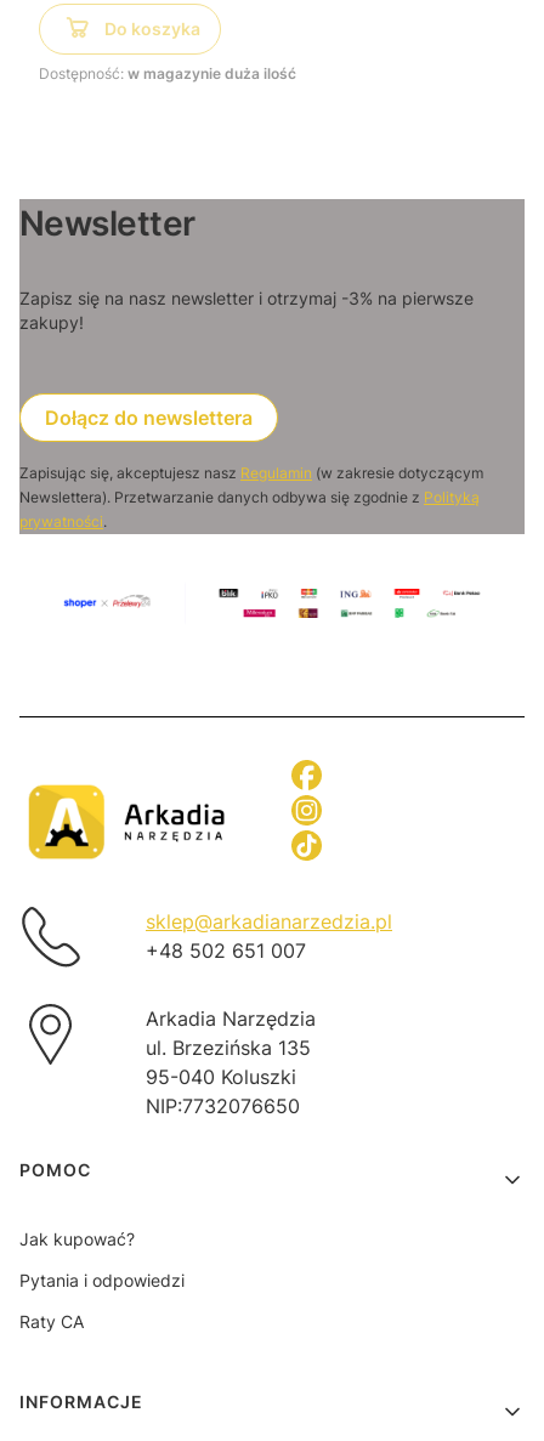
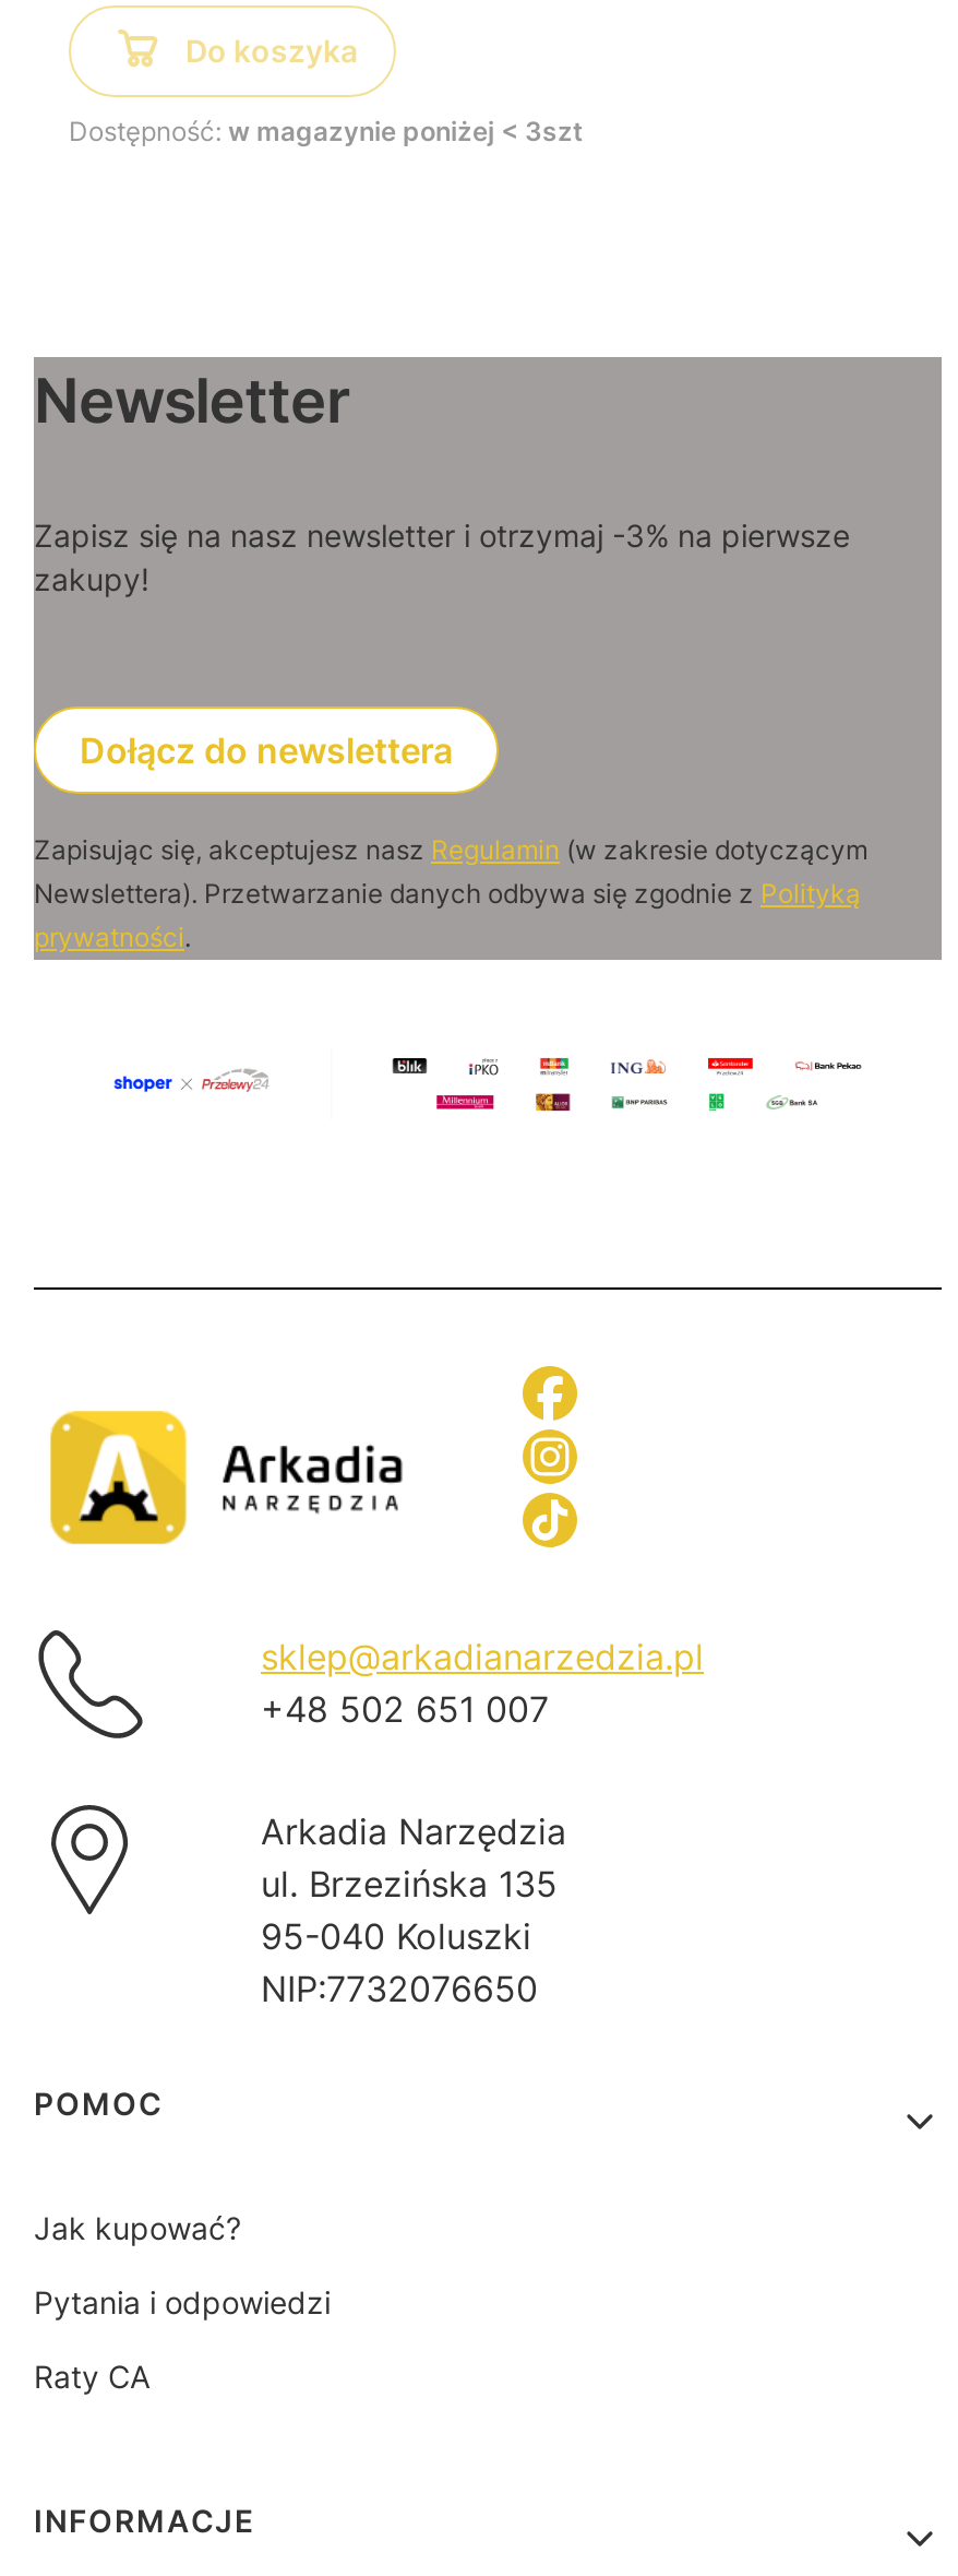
- Dostępność: w magazynie duża ilość
+ Dostępność: w magazynie poniżej < 3szt
